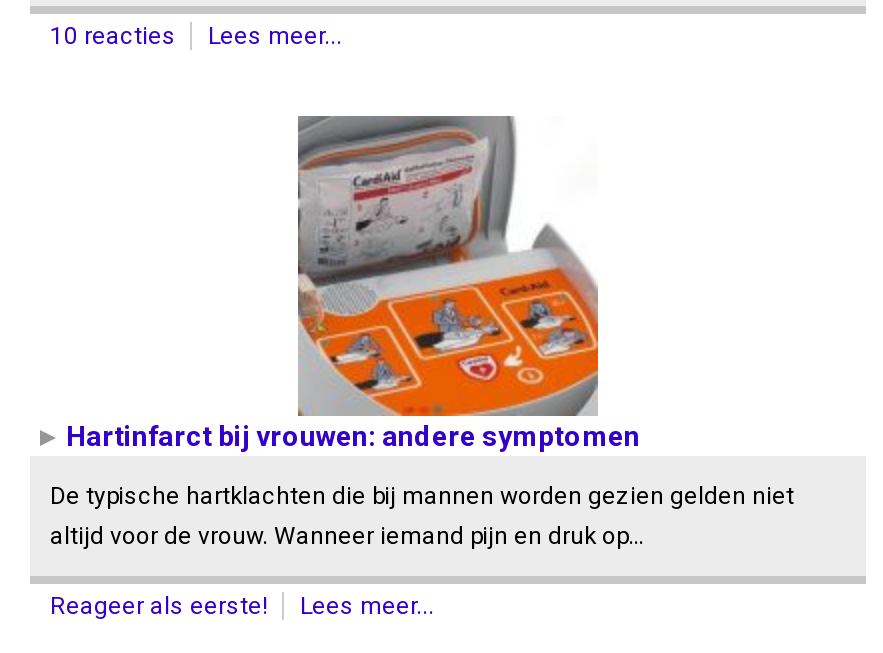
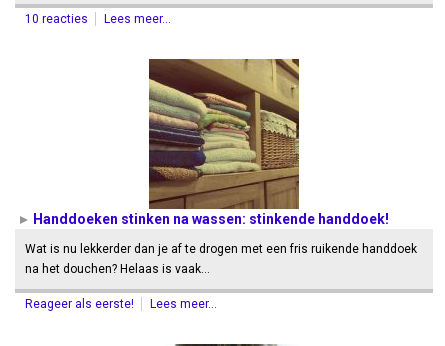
- [image]
- Hartinfarct bij vrouwen: andere symptomen
+ [image]
+ Handdoeken stinken na wassen: stinkende handdoek!

- De typische hartklachten die bij mannen worden gezien gelden niet
- altijd voor de vrouw. Wanneer iemand pijn en druk op…
+ Wat is nu lekkerder dan je af te drogen met een fris ruikende handdoek
+ na het douchen? Helaas is vaak…
